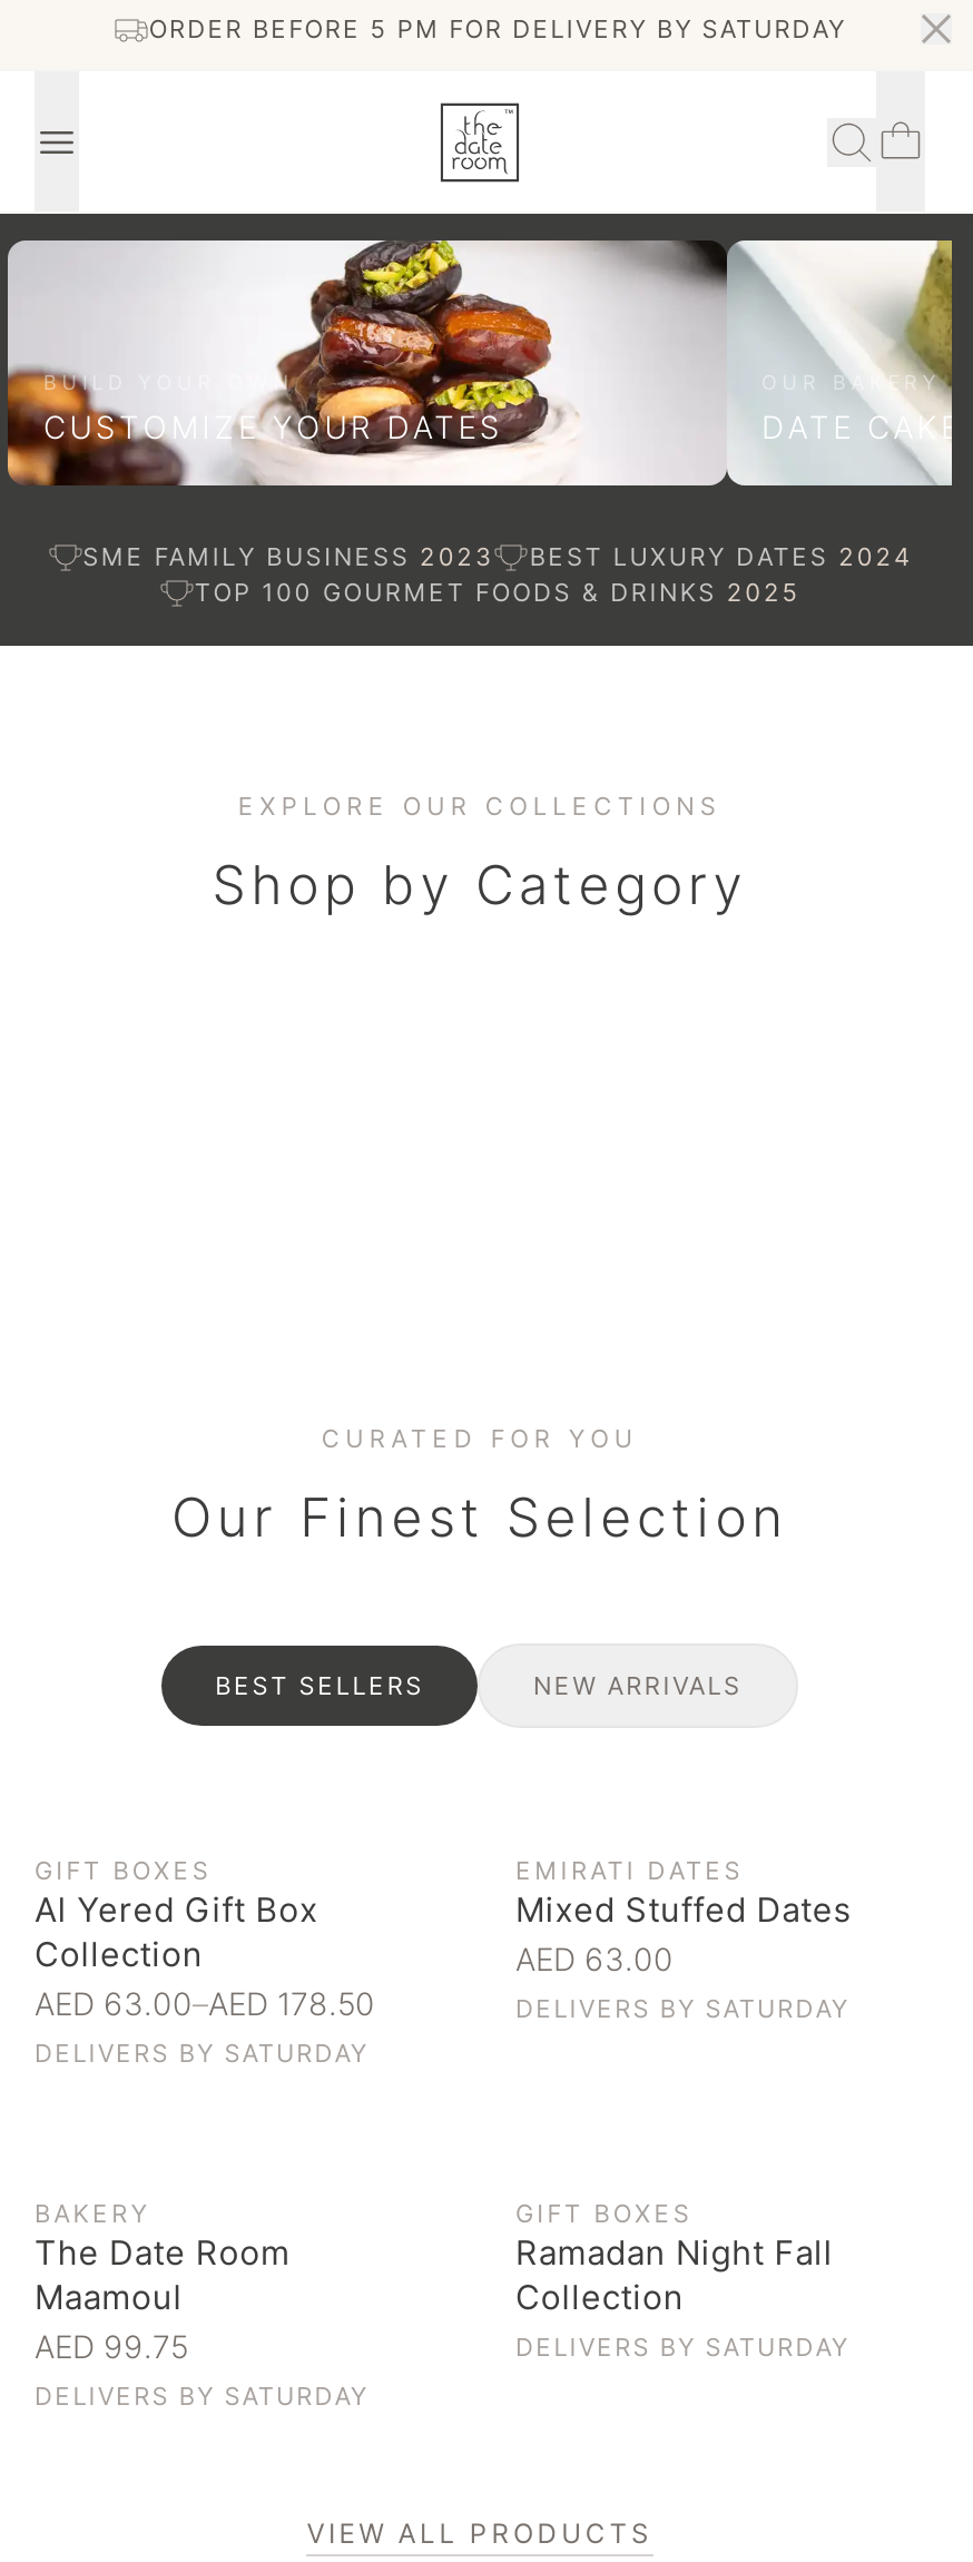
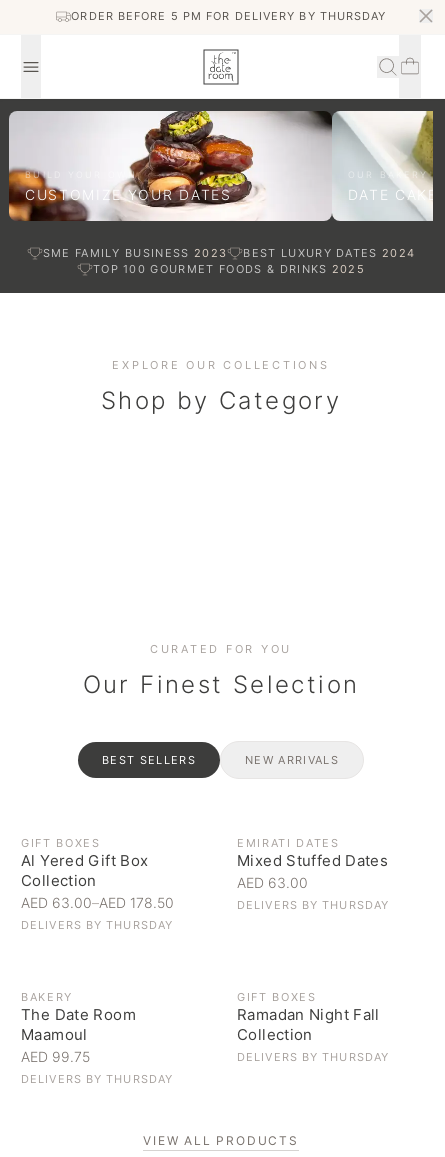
- ORDER BEFORE 5 PM FOR DELIVERY BY SATURDAY
+ ORDER BEFORE 5 PM FOR DELIVERY BY THURSDAY

- DELIVERS BY SATURDAY
+ DELIVERS BY THURSDAY

- DELIVERS BY SATURDAY
+ DELIVERS BY THURSDAY

- DELIVERS BY SATURDAY
+ DELIVERS BY THURSDAY

- DELIVERS BY SATURDAY
+ DELIVERS BY THURSDAY
